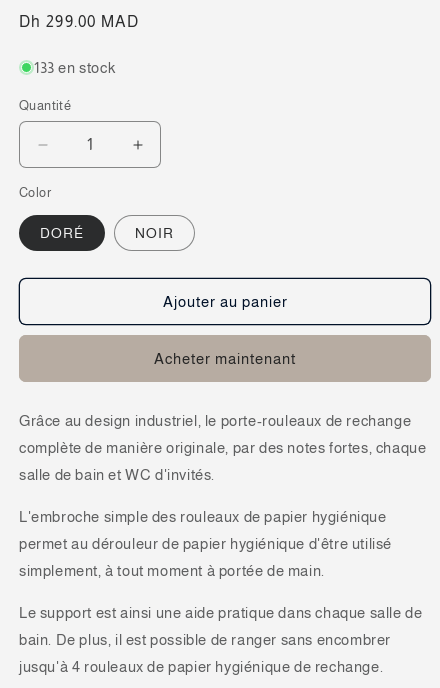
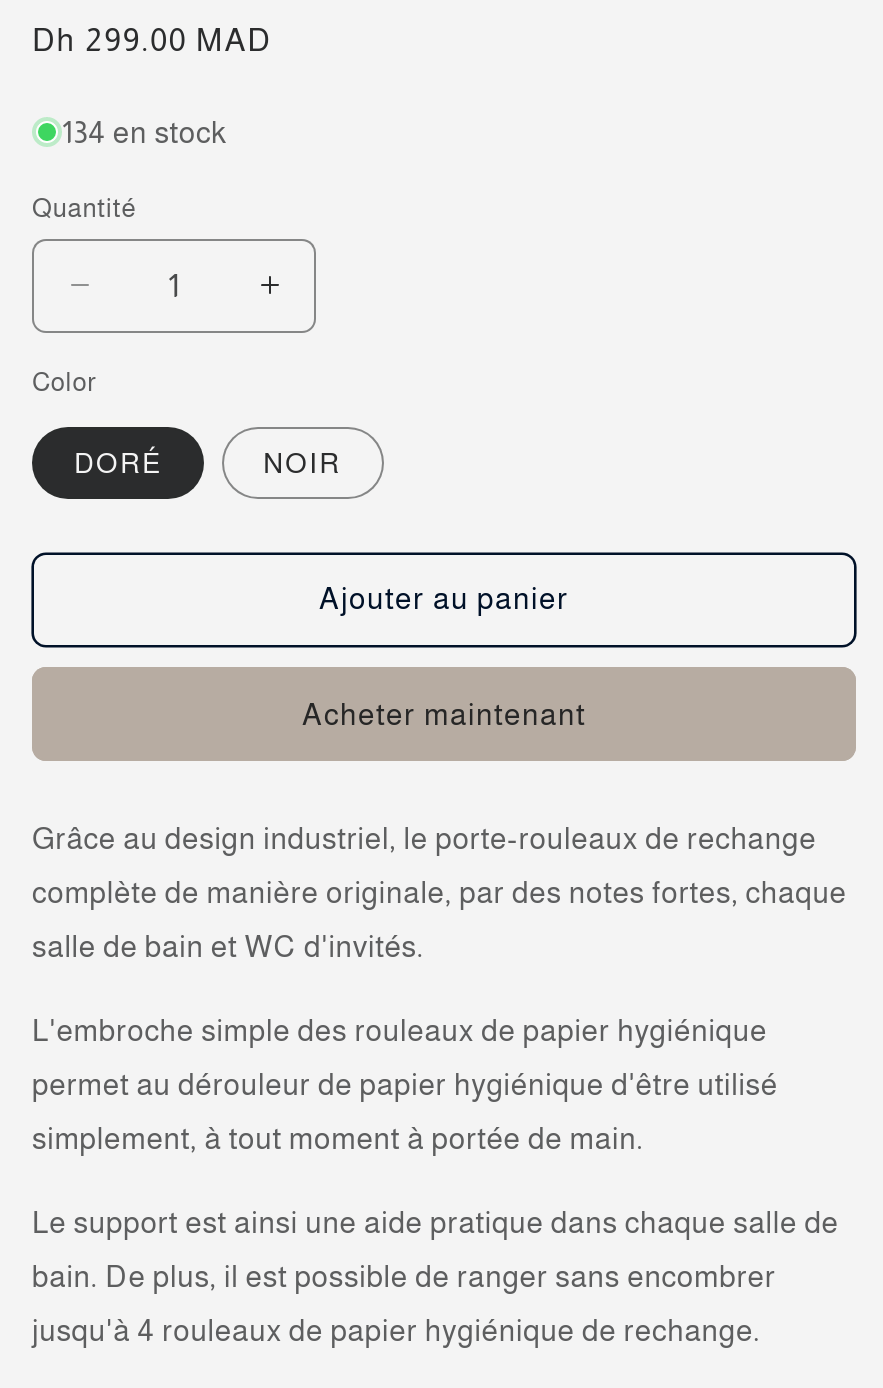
- 133 en stock
+ 134 en stock
